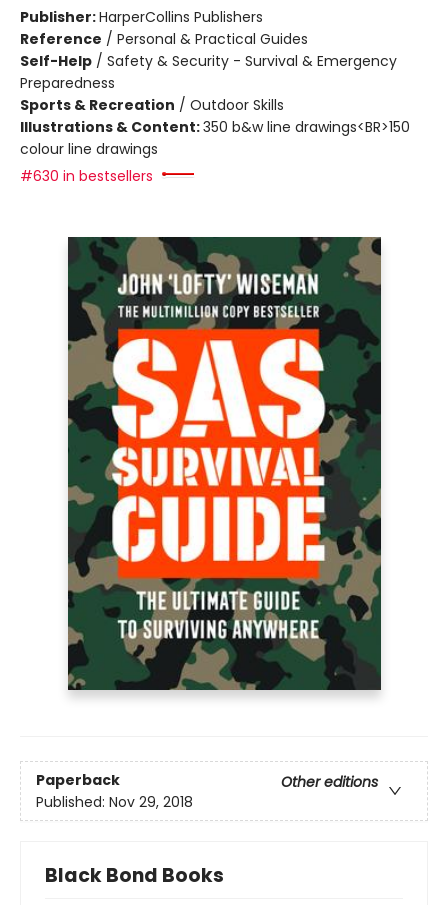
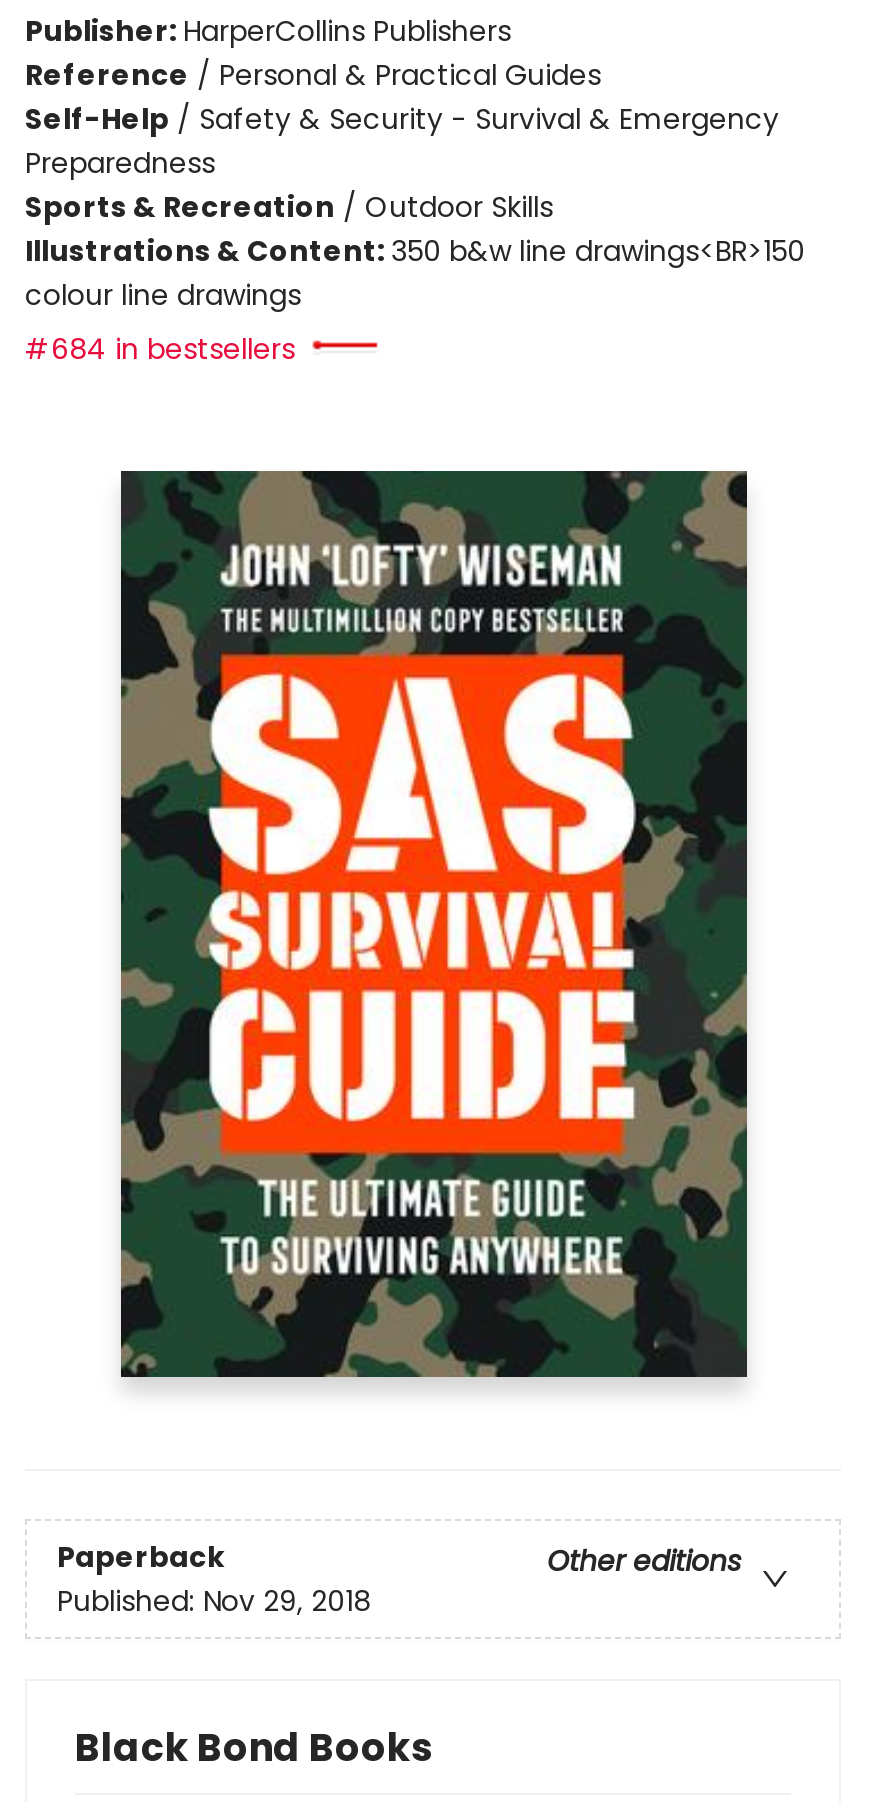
- #630 in bestsellers
+ #684 in bestsellers
